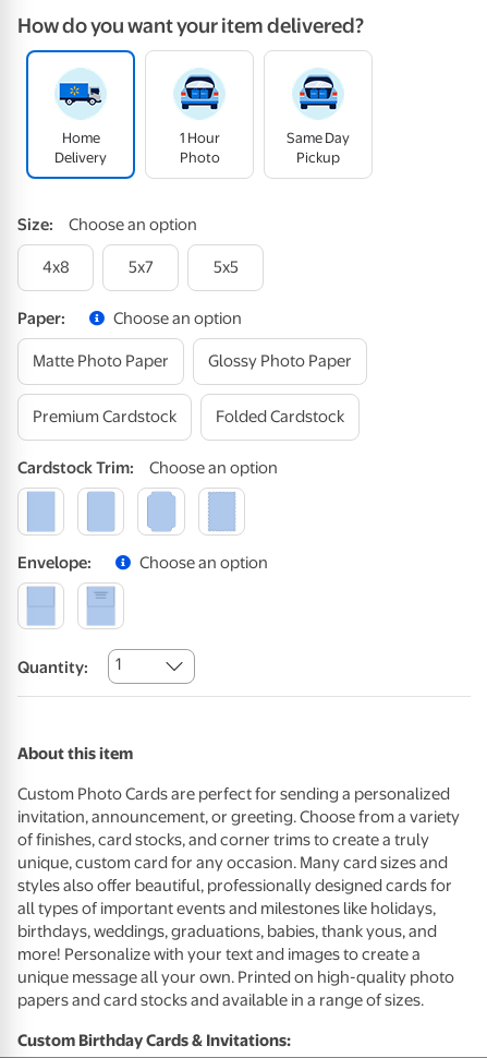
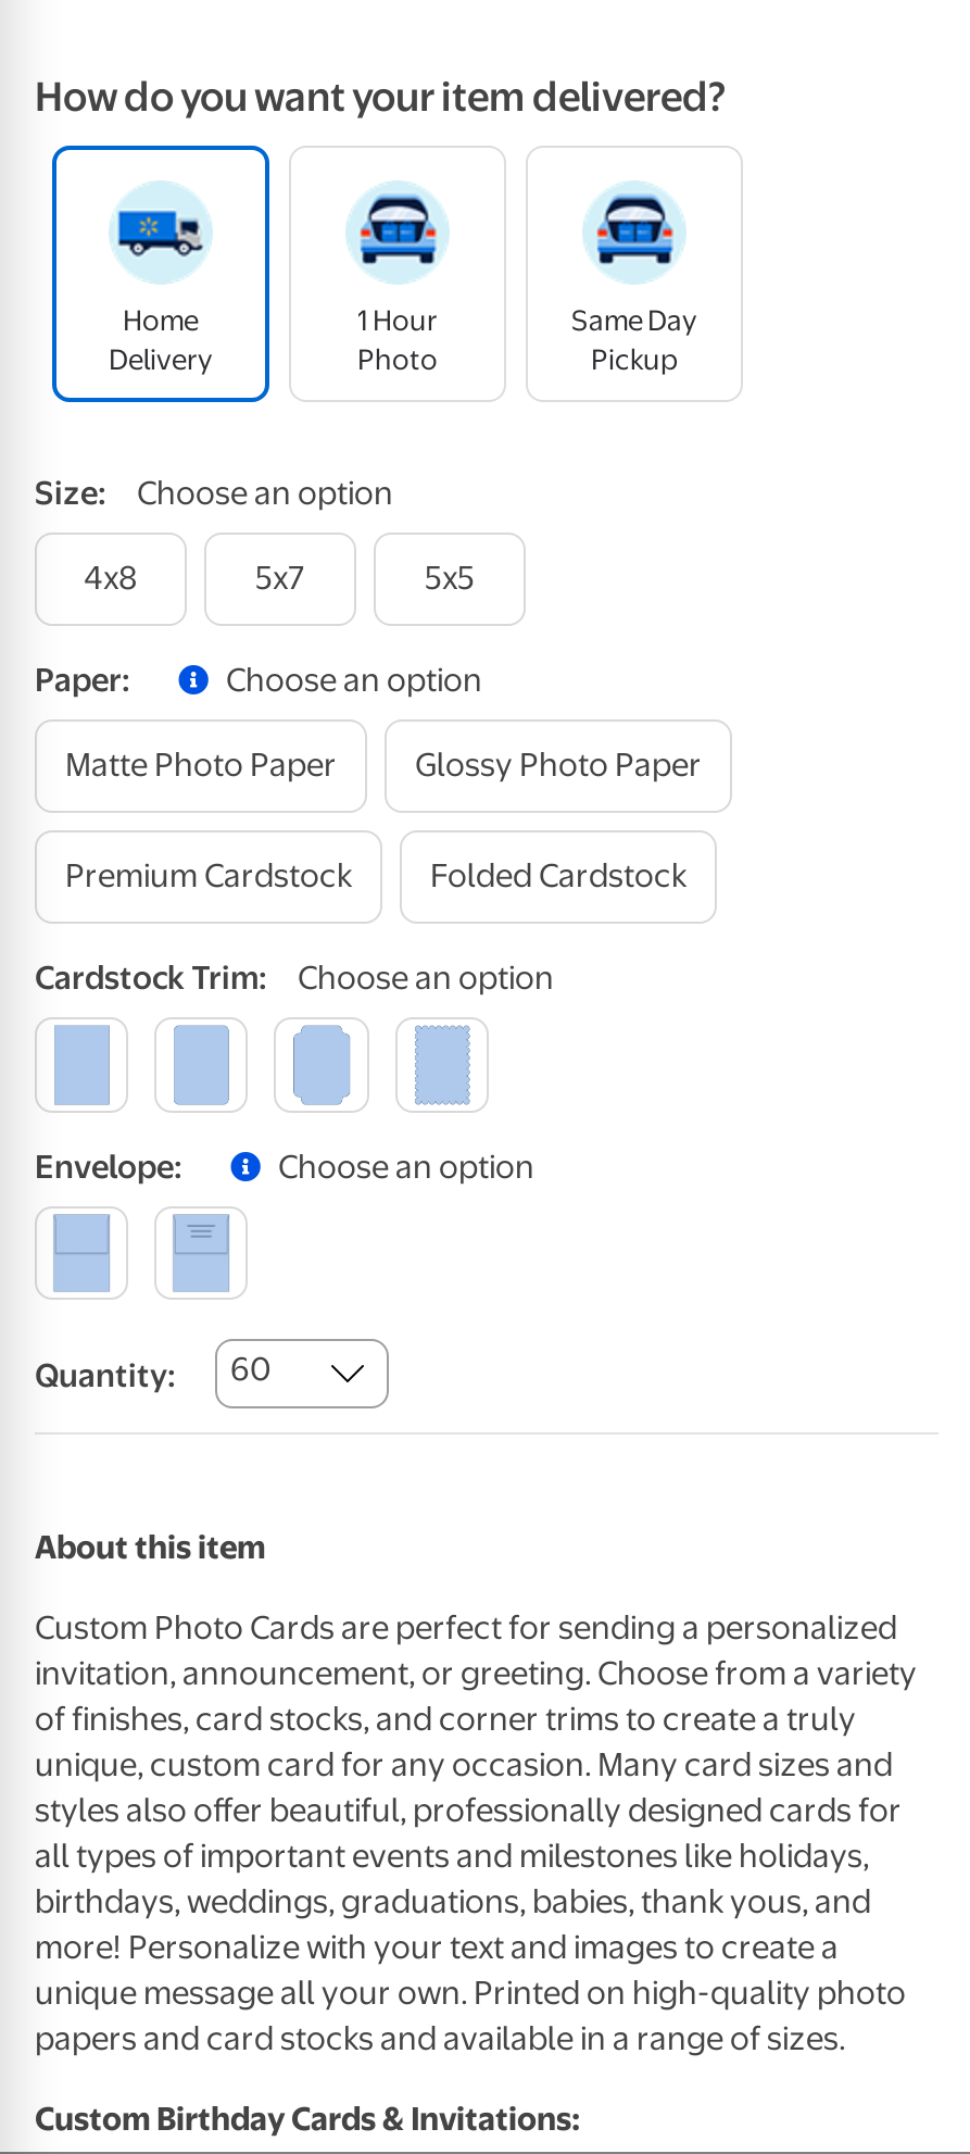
- Quantity: 1
+ Quantity: 60
